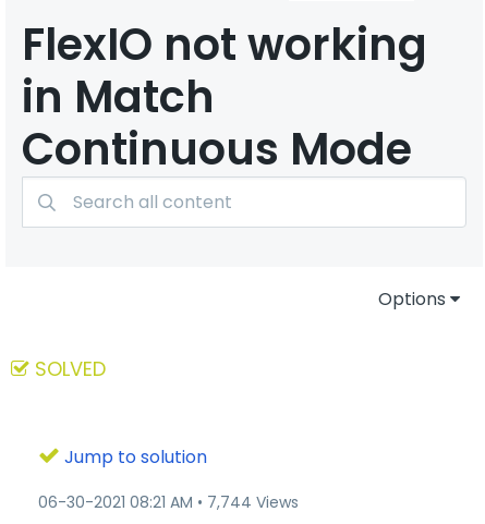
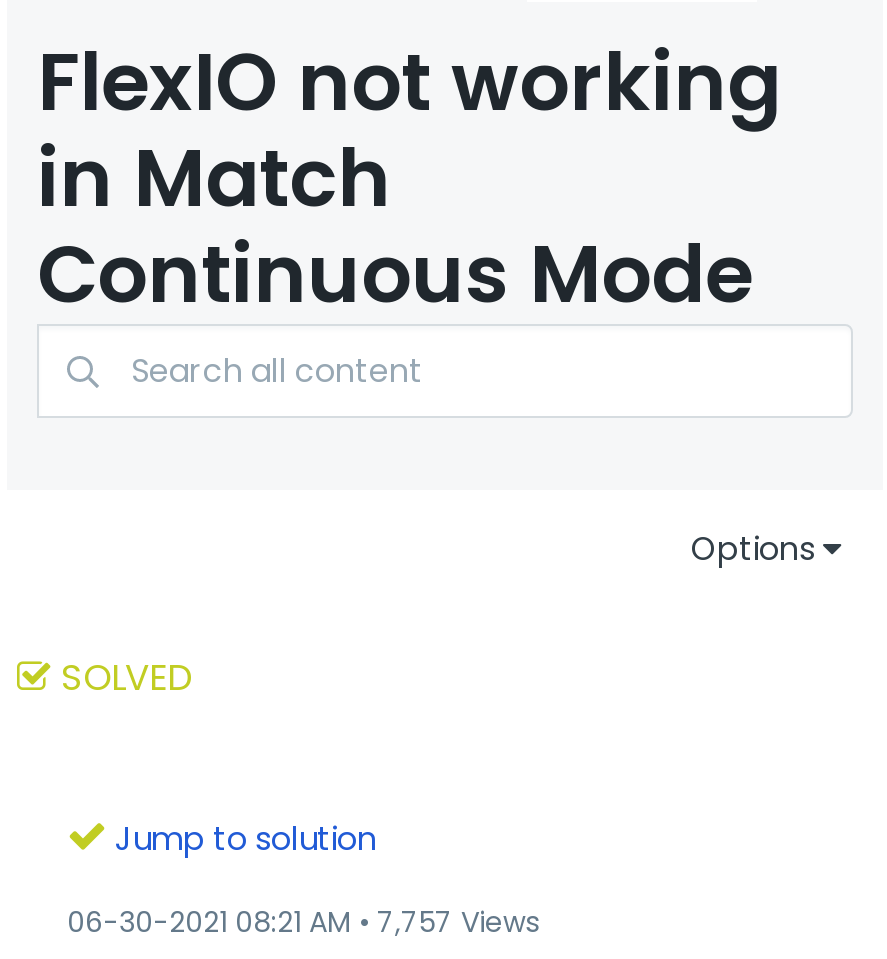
- 06-30-2021 08:21 AM 7,744 Views
+ 06-30-2021 08:21 AM 7,757 Views
